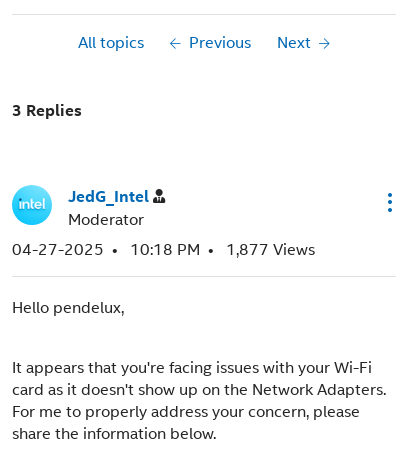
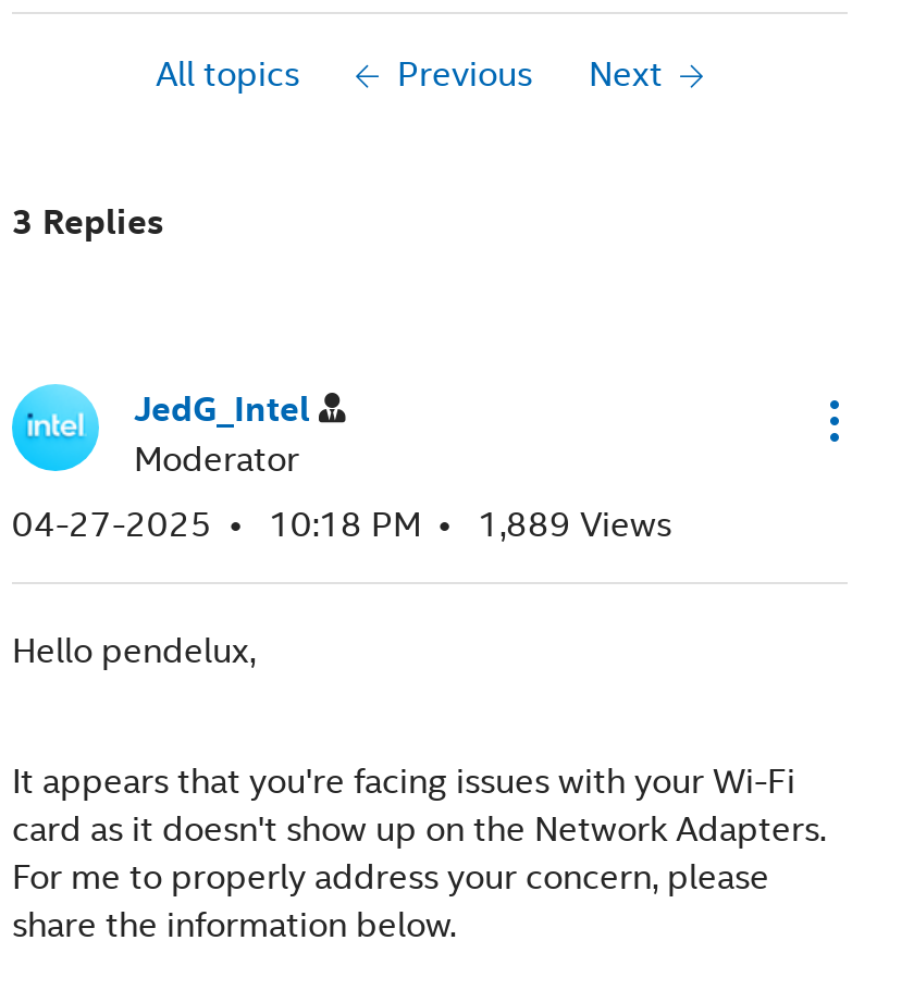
- 04-27-2025 10:18 PM 1,877 Views
+ 04-27-2025 10:18 PM 1,889 Views
